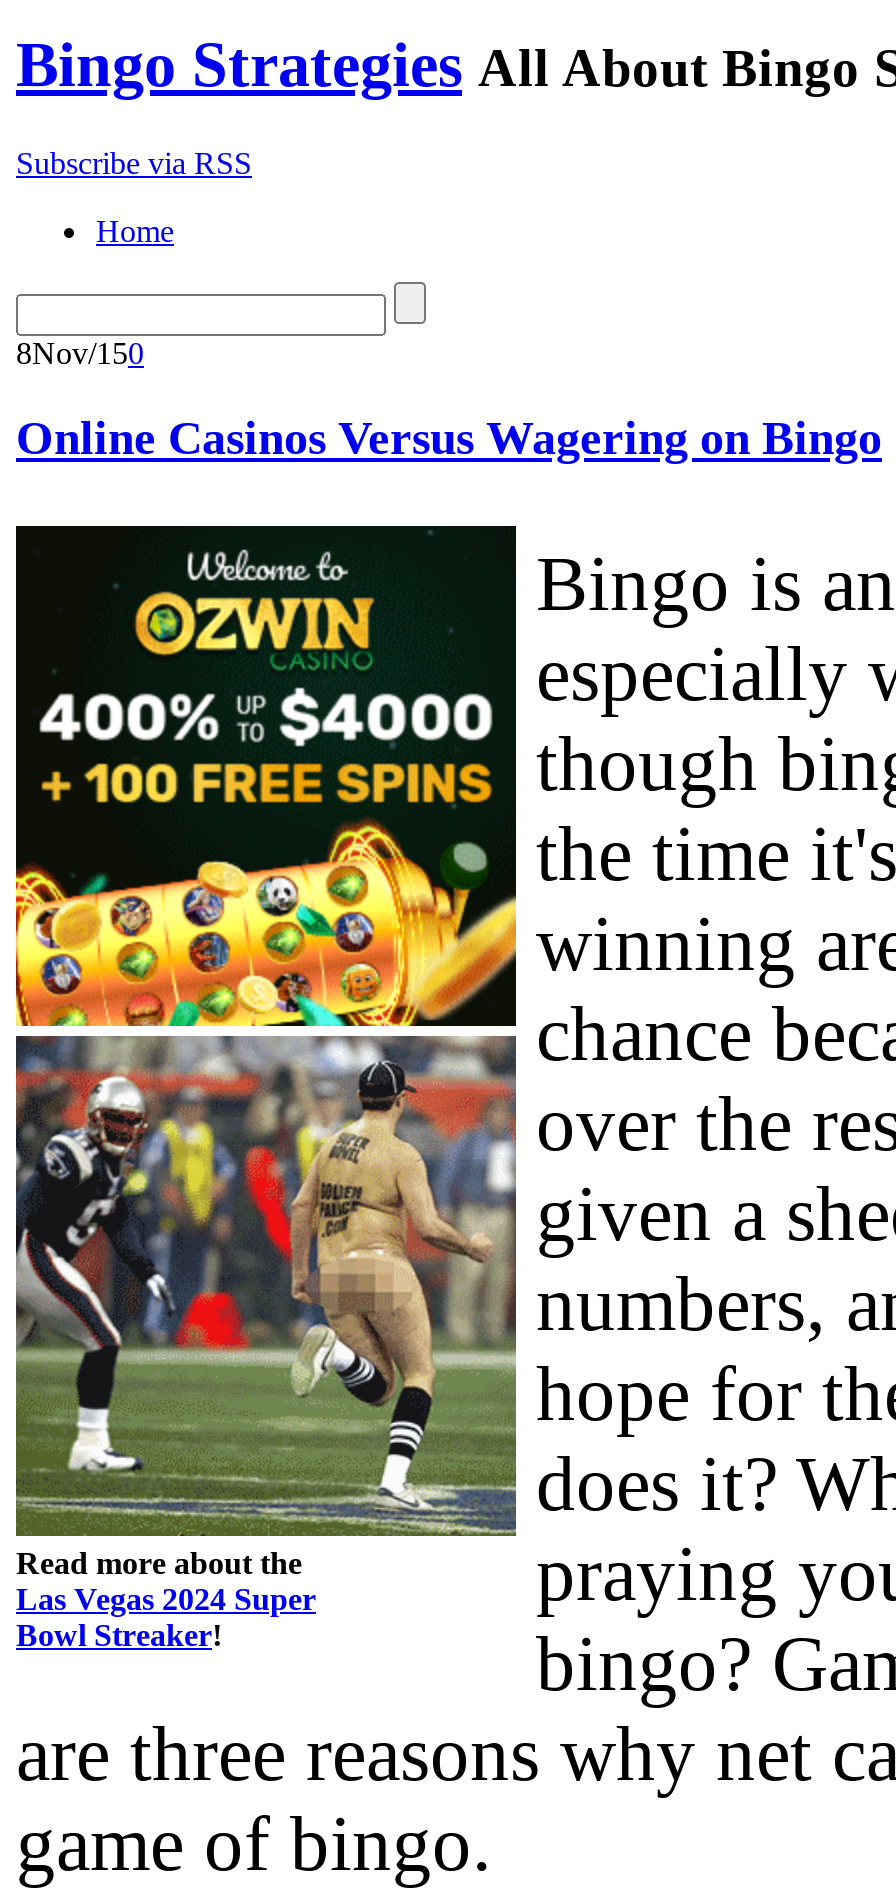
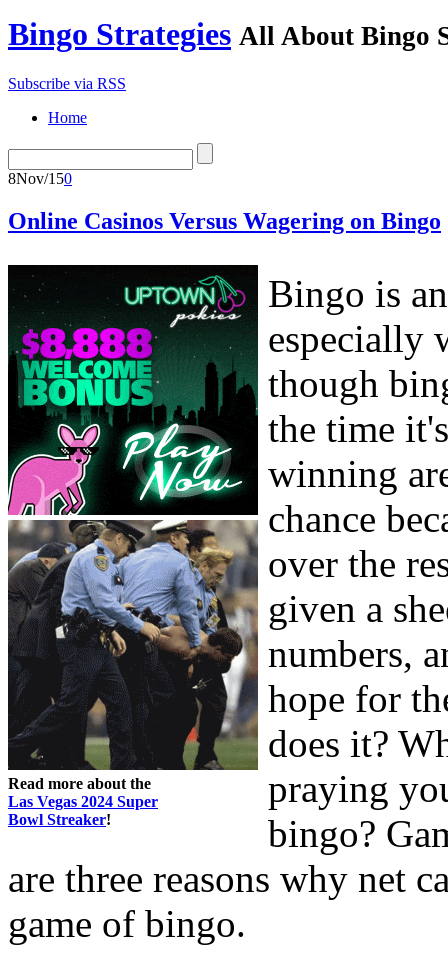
- [image]
+ [image]
